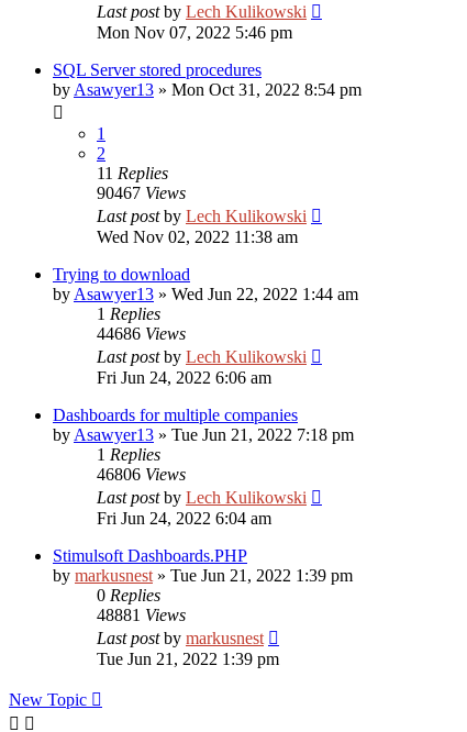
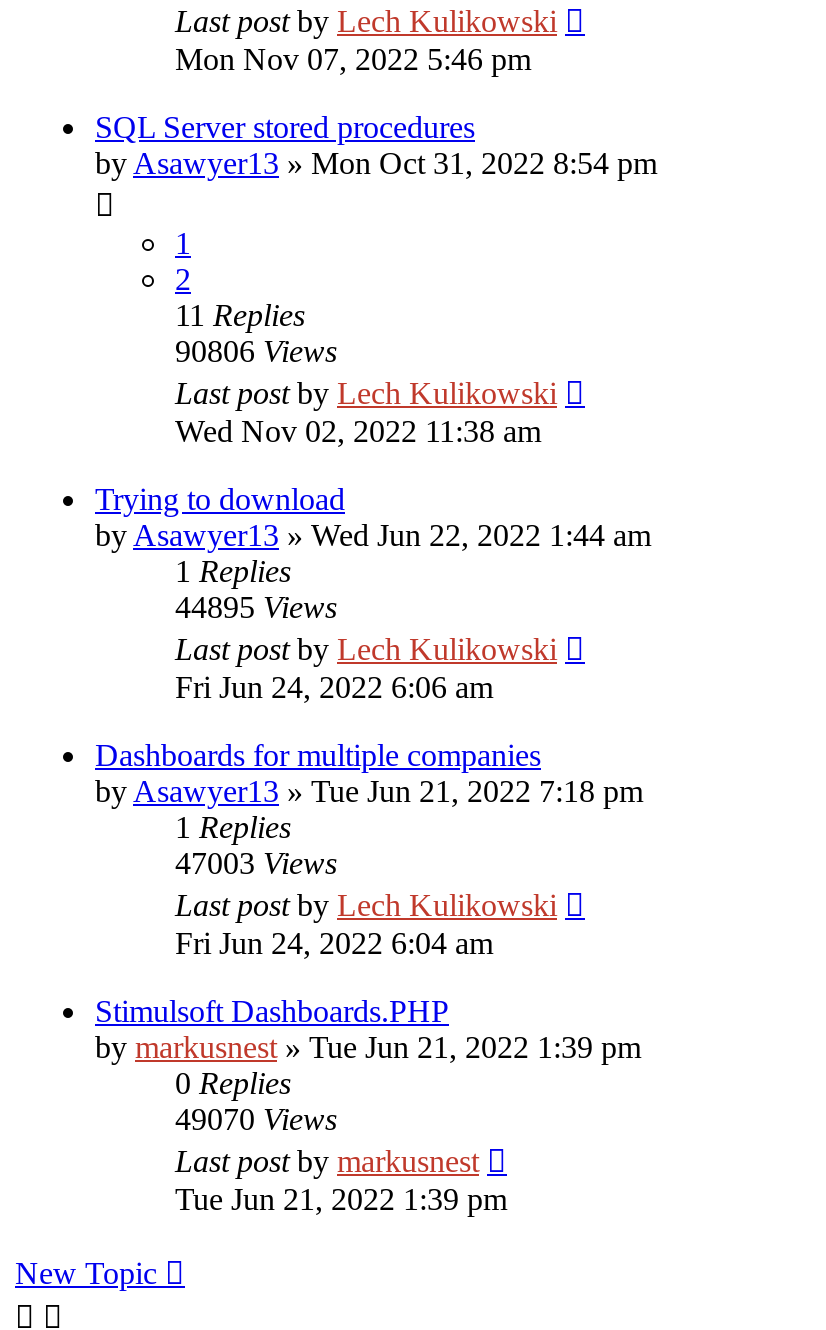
- 90467 Views
+ 90806 Views

- 44686 Views
+ 44895 Views

- 46806 Views
+ 47003 Views

- 48881 Views
+ 49070 Views
